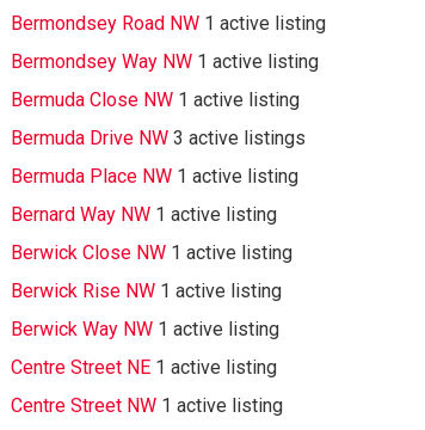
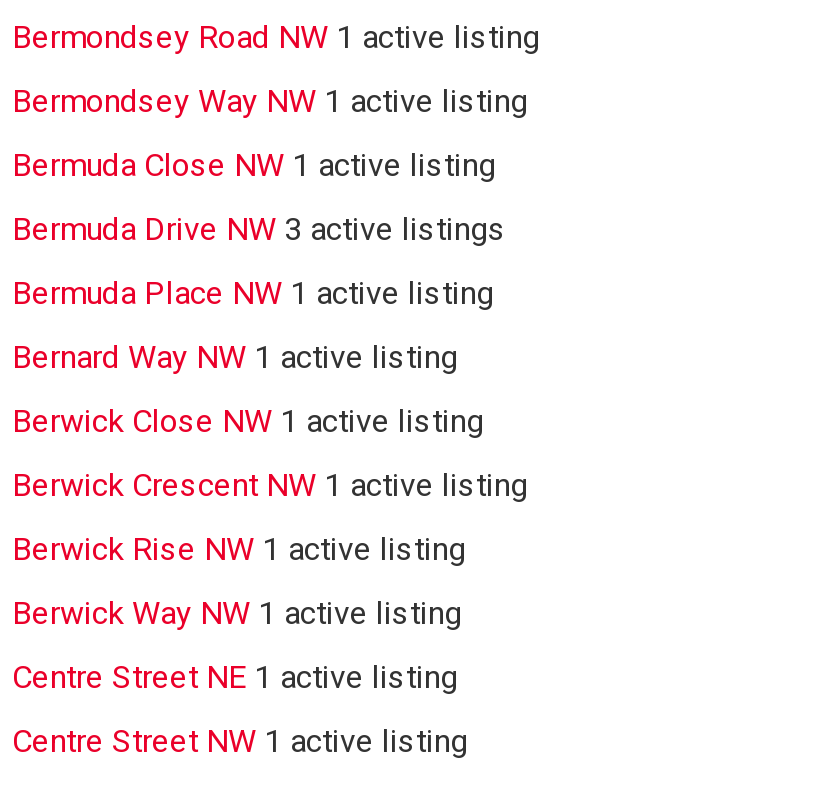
+ Berwick Crescent NW 1 active listing
